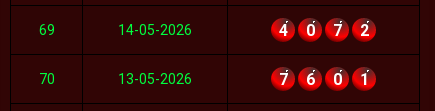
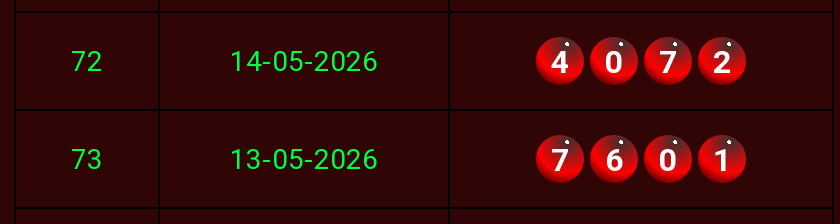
- 69
+ 72

- 70
+ 73
